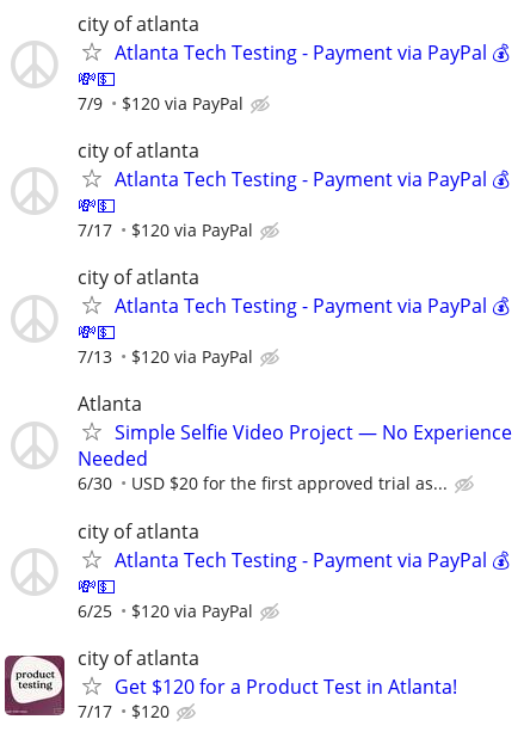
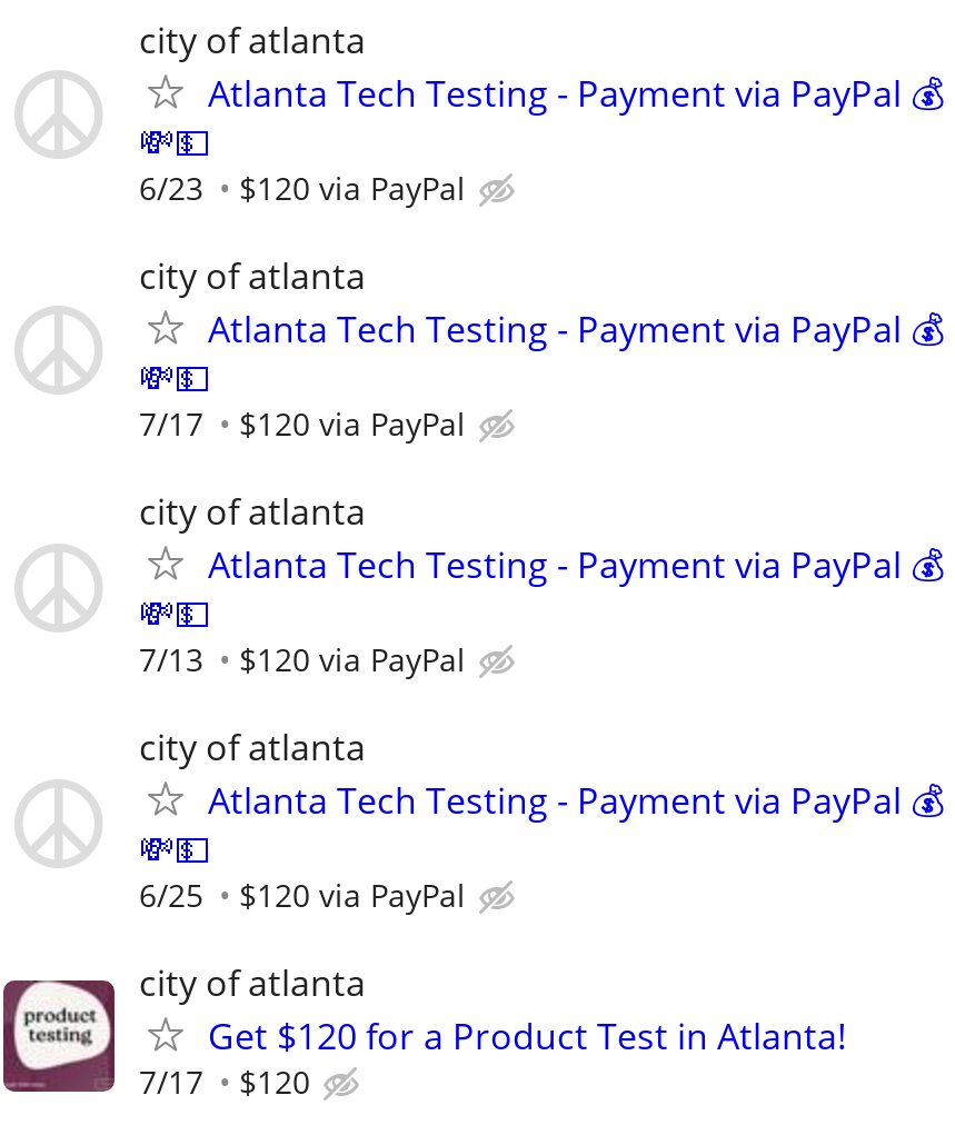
- 7/9 $120 via PayPal
+ 6/23 $120 via PayPal

- Atlanta
- Simple Selfie Video Project — No Experience
- Needed
- 6/30
- USD $20 for the first approved trial as...
